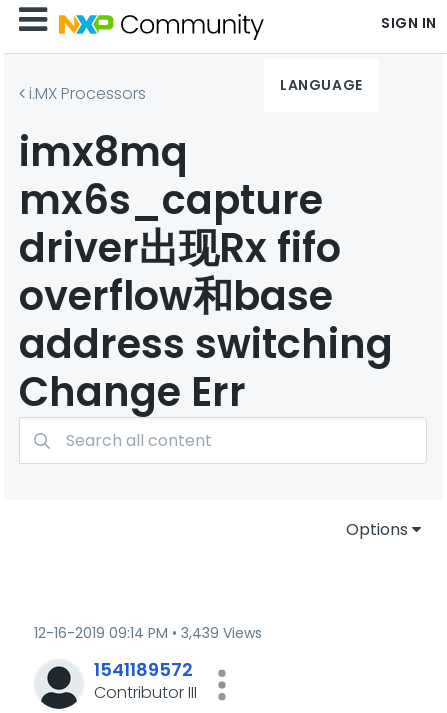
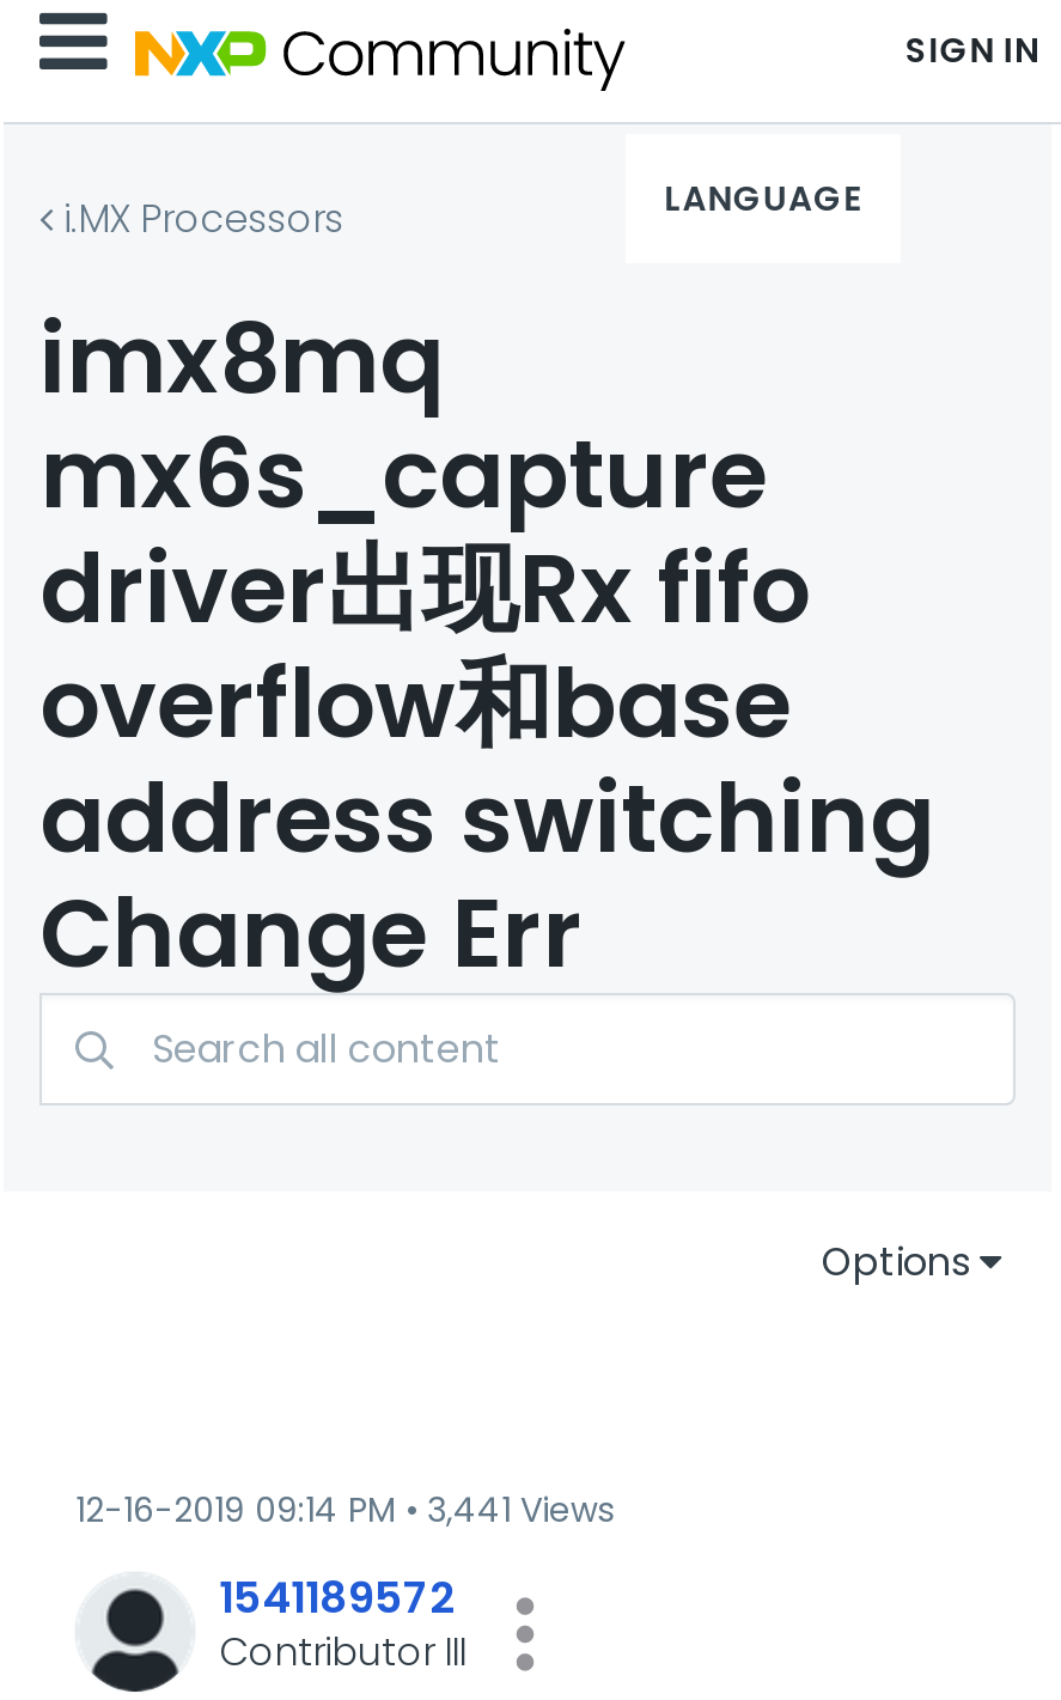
- 12-16-2019 09:14 PM 3,439 Views
+ 12-16-2019 09:14 PM 3,441 Views
